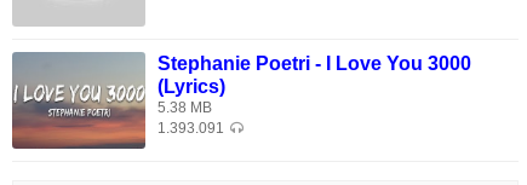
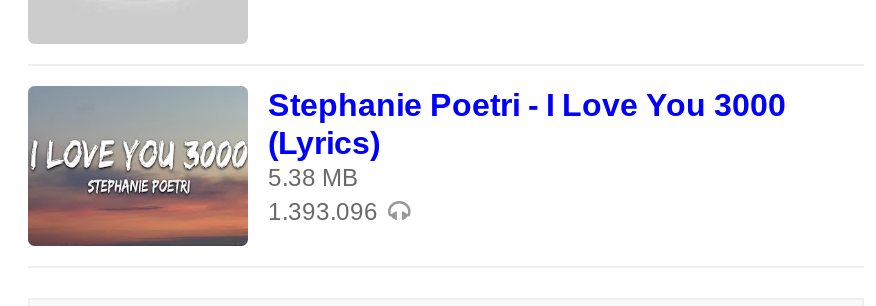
- 1.393.091
+ 1.393.096
